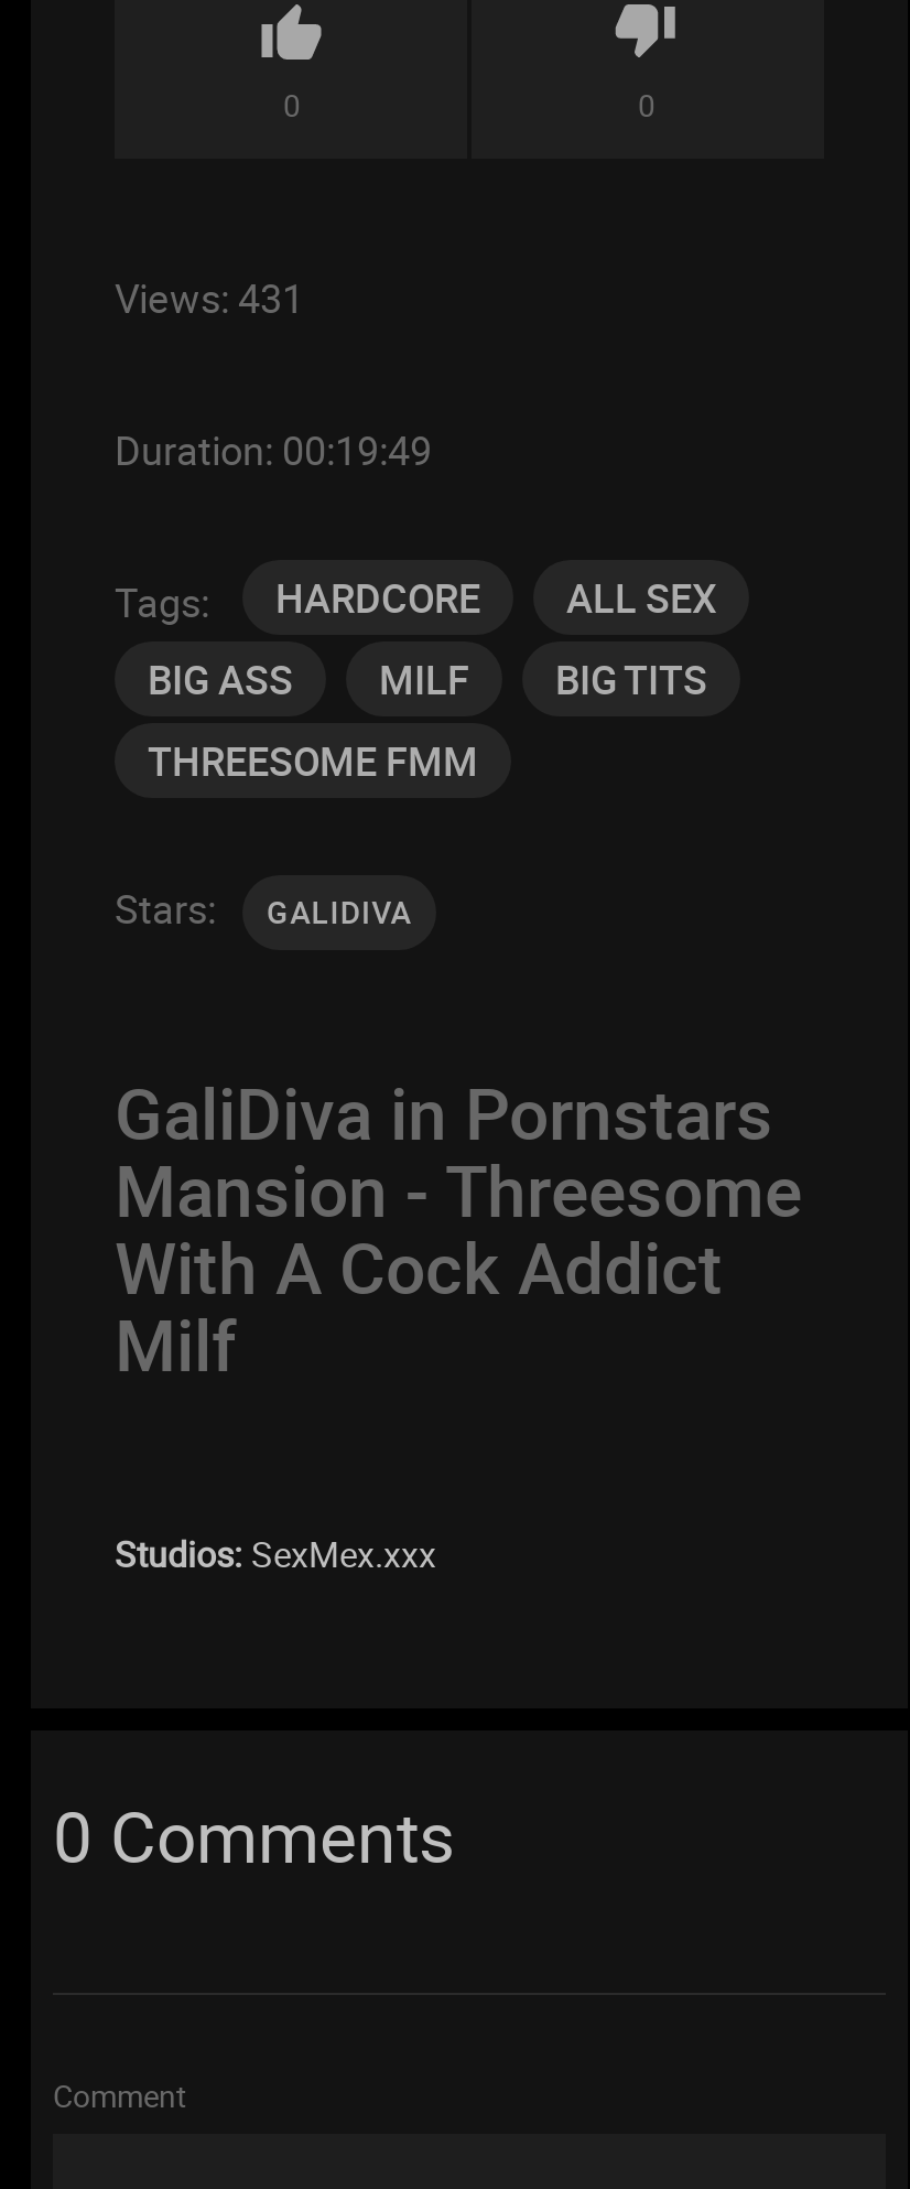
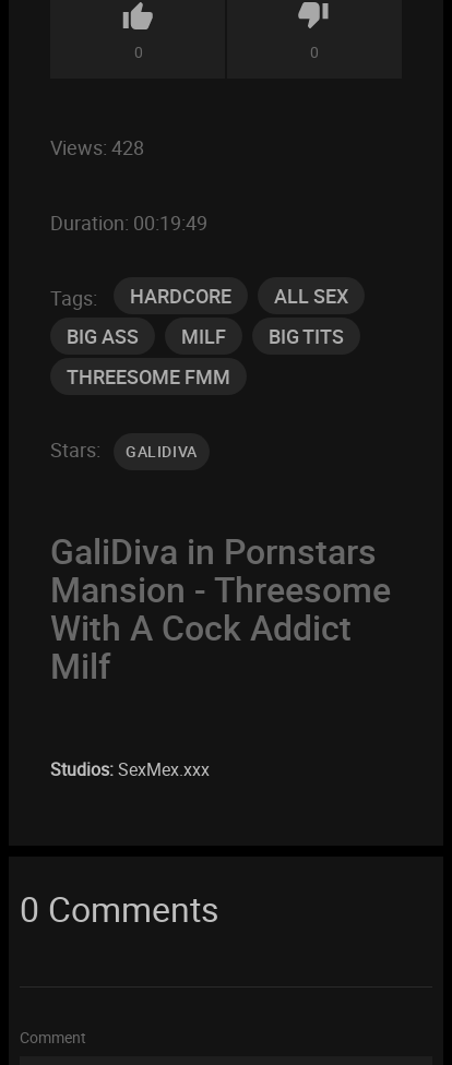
- Views: 431
+ Views: 428
